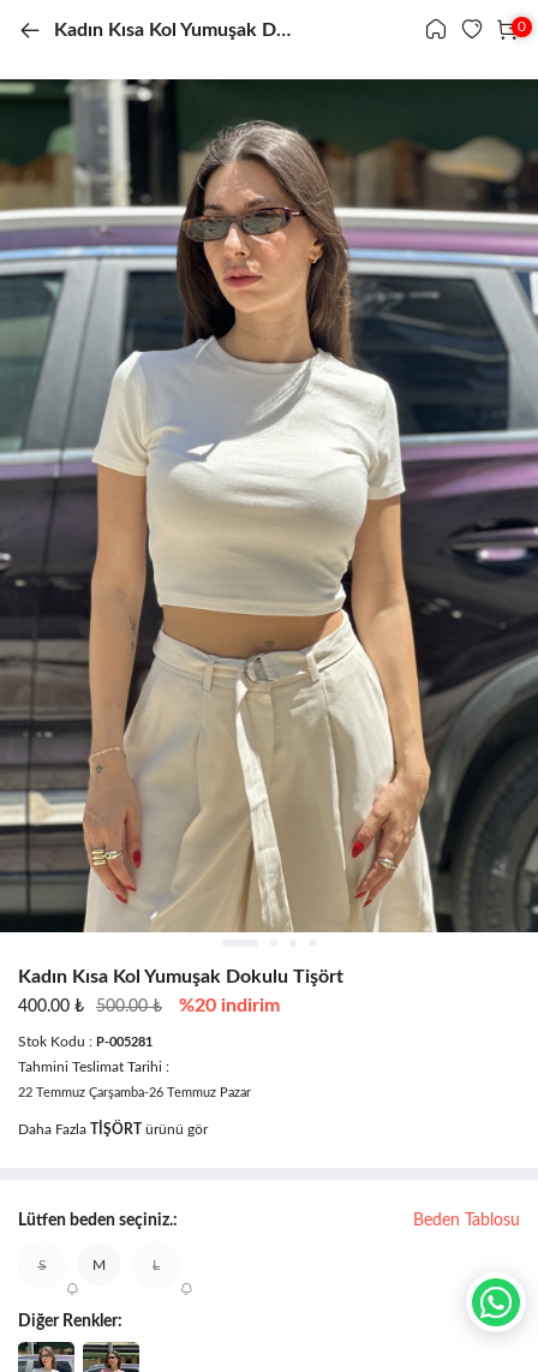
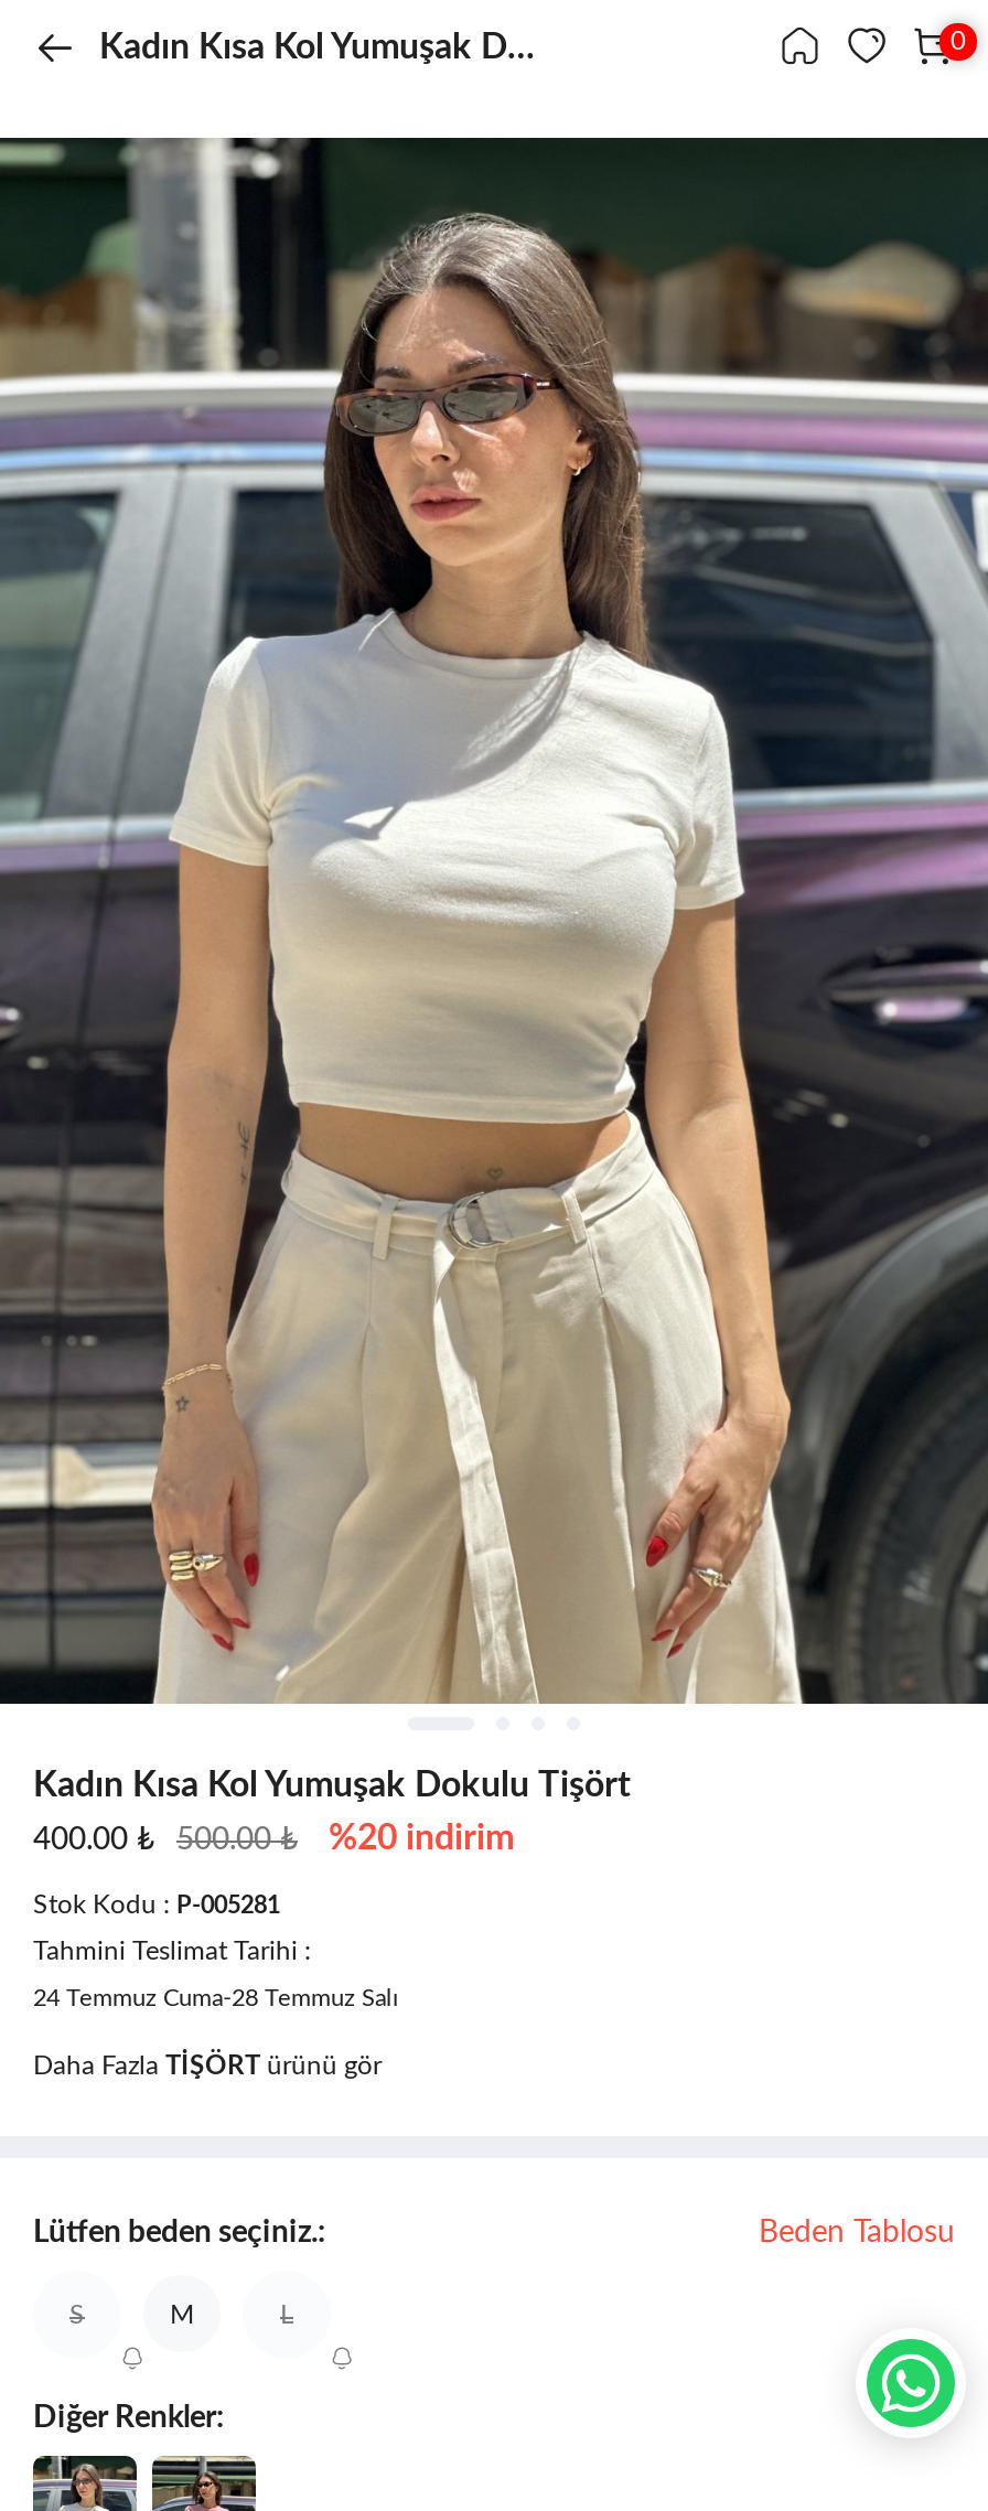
- 22 Temmuz Çarşamba-26 Temmuz Pazar
+ 24 Temmuz Cuma-28 Temmuz Salı
